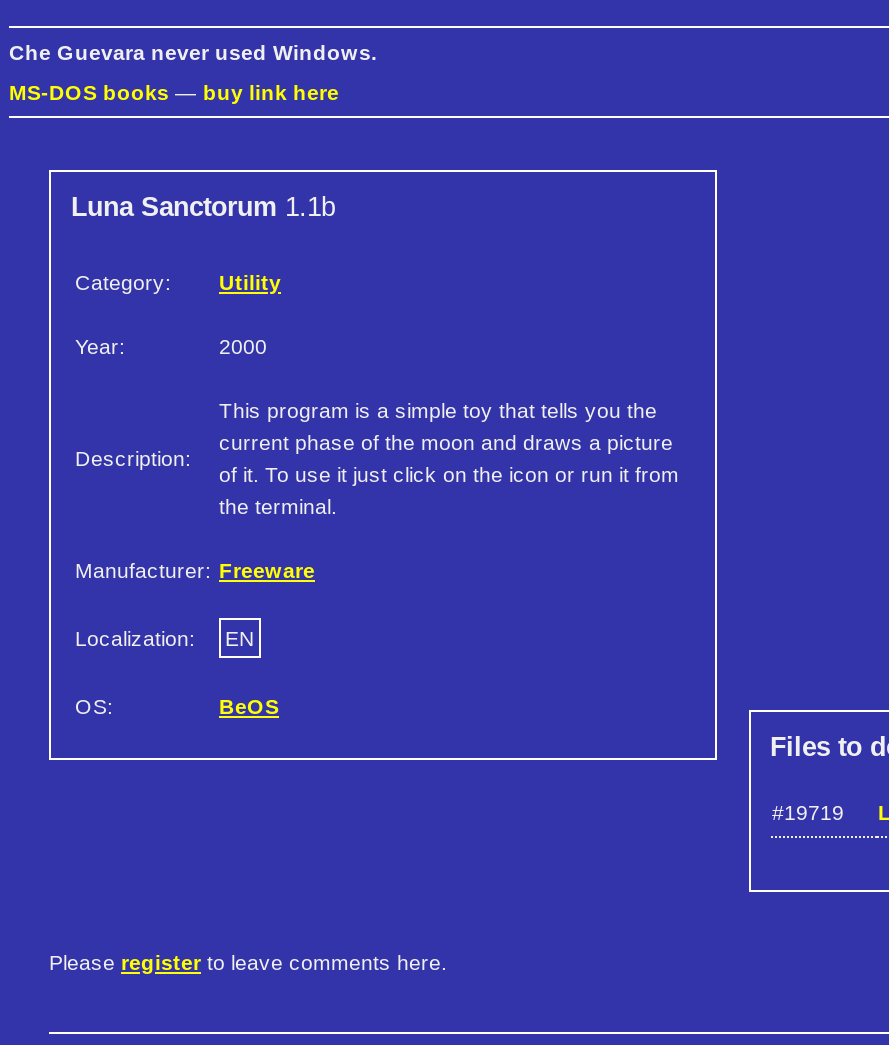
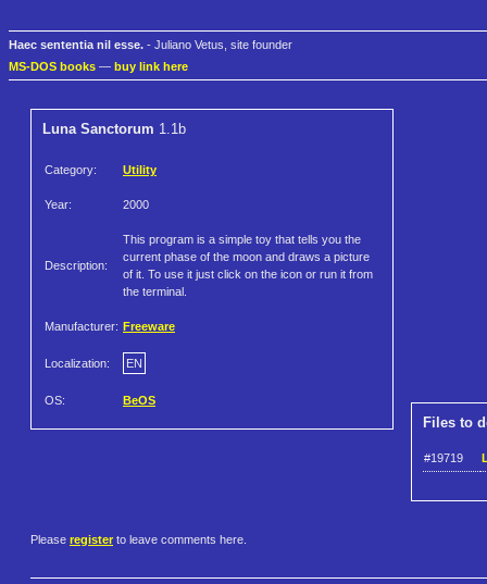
- Che Guevara never used Windows.
+ Haec sententia nil esse. - Juliano Vetus, site founder
